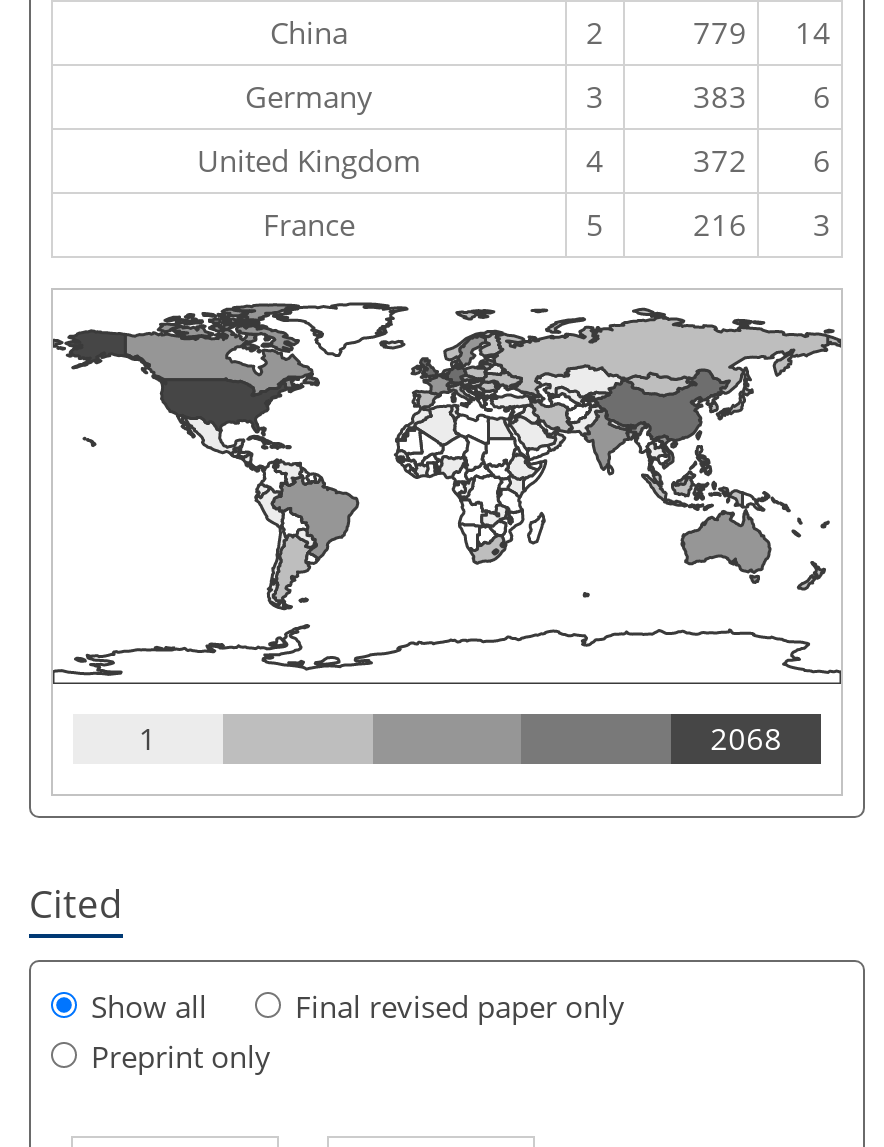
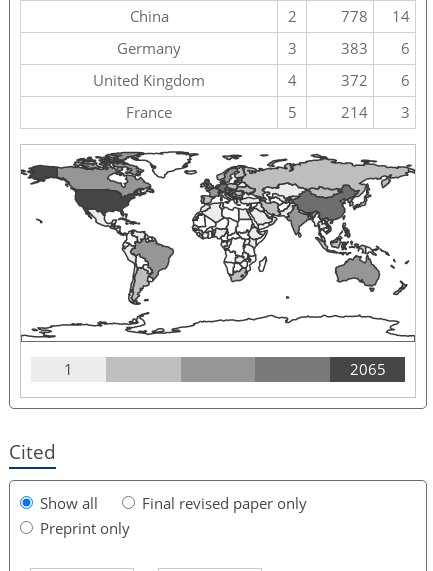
- 779 14
+ 778 14

- 216 3
+ 214 3

- 2068
+ 2065
